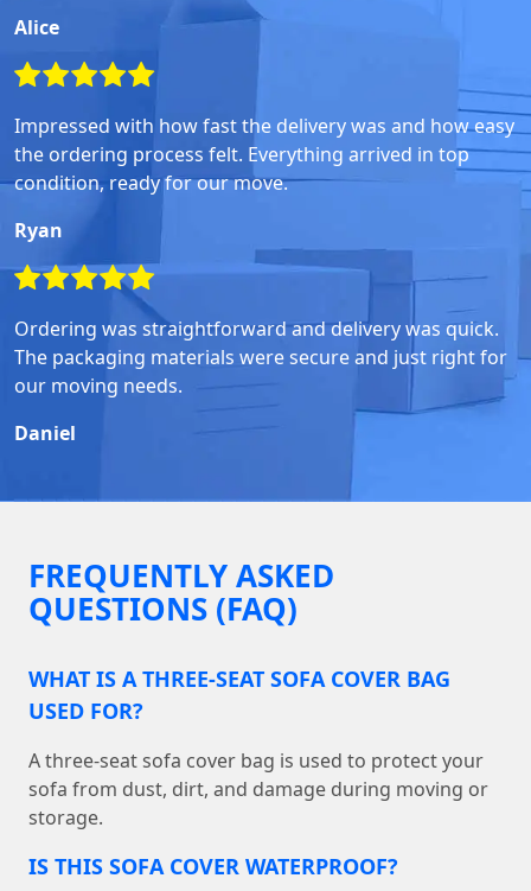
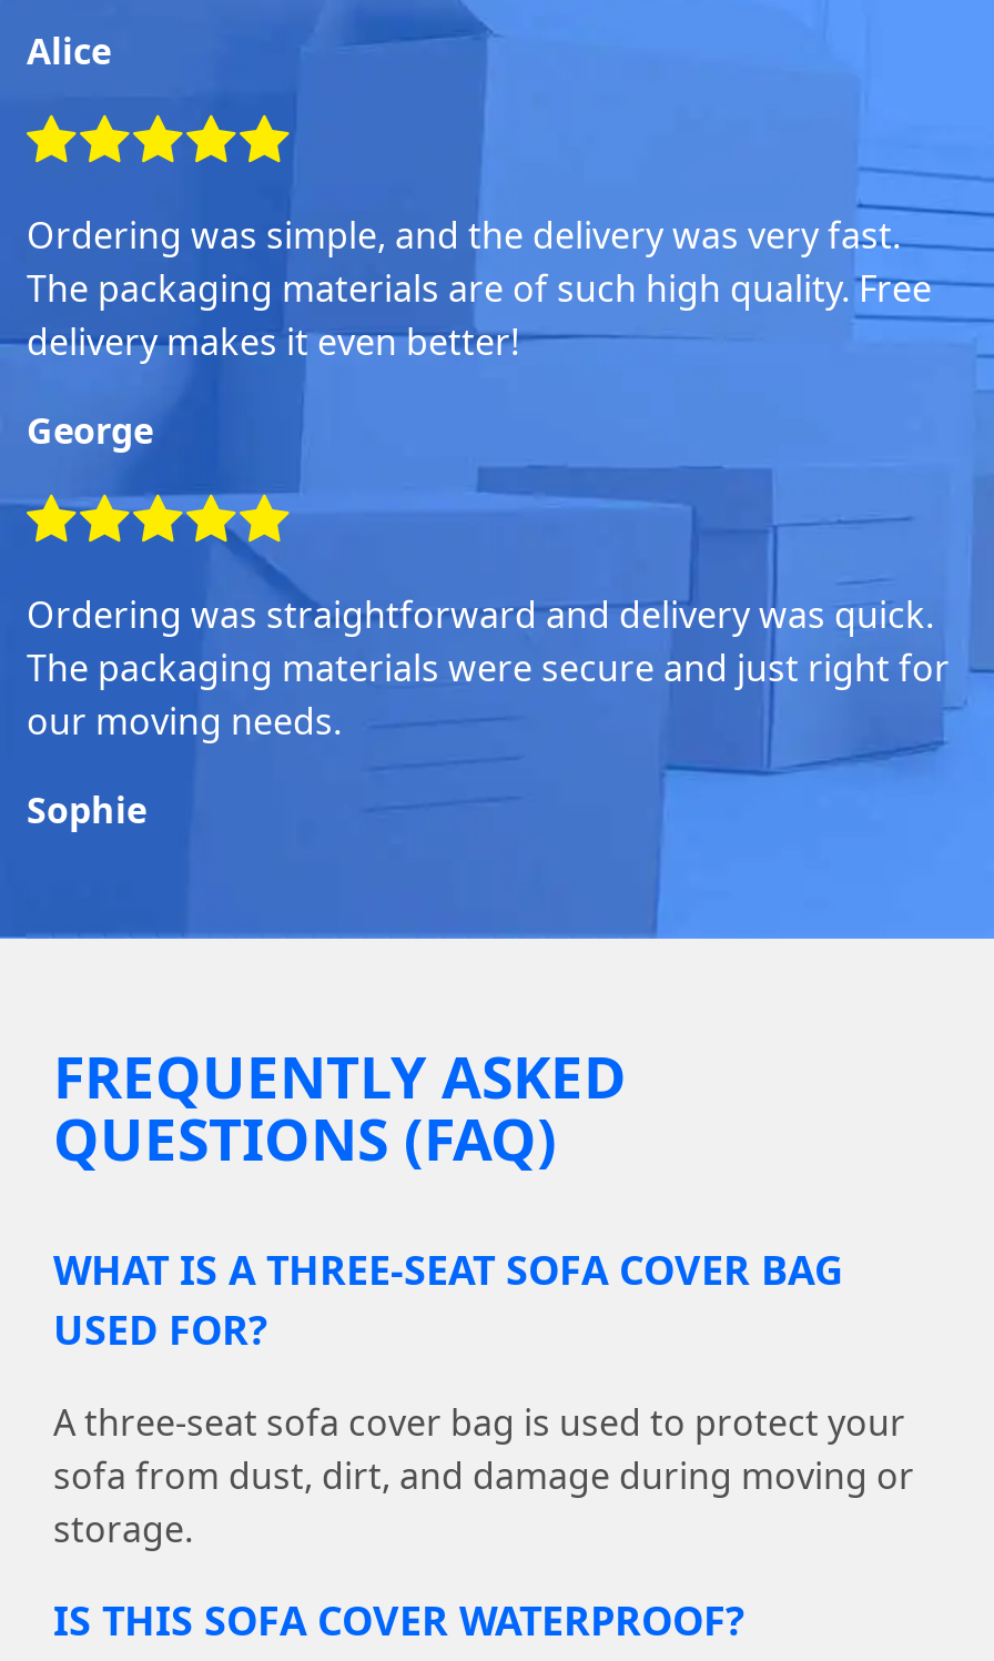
- Impressed with how fast the delivery was and how easy
- the ordering process felt. Everything arrived in top
- condition, ready for our move.
+ Ordering was simple, and the delivery was very fast.
+ The packaging materials are of such high quality. Free
+ delivery makes it even better!

- Ryan
+ George

- Daniel
+ Sophie
